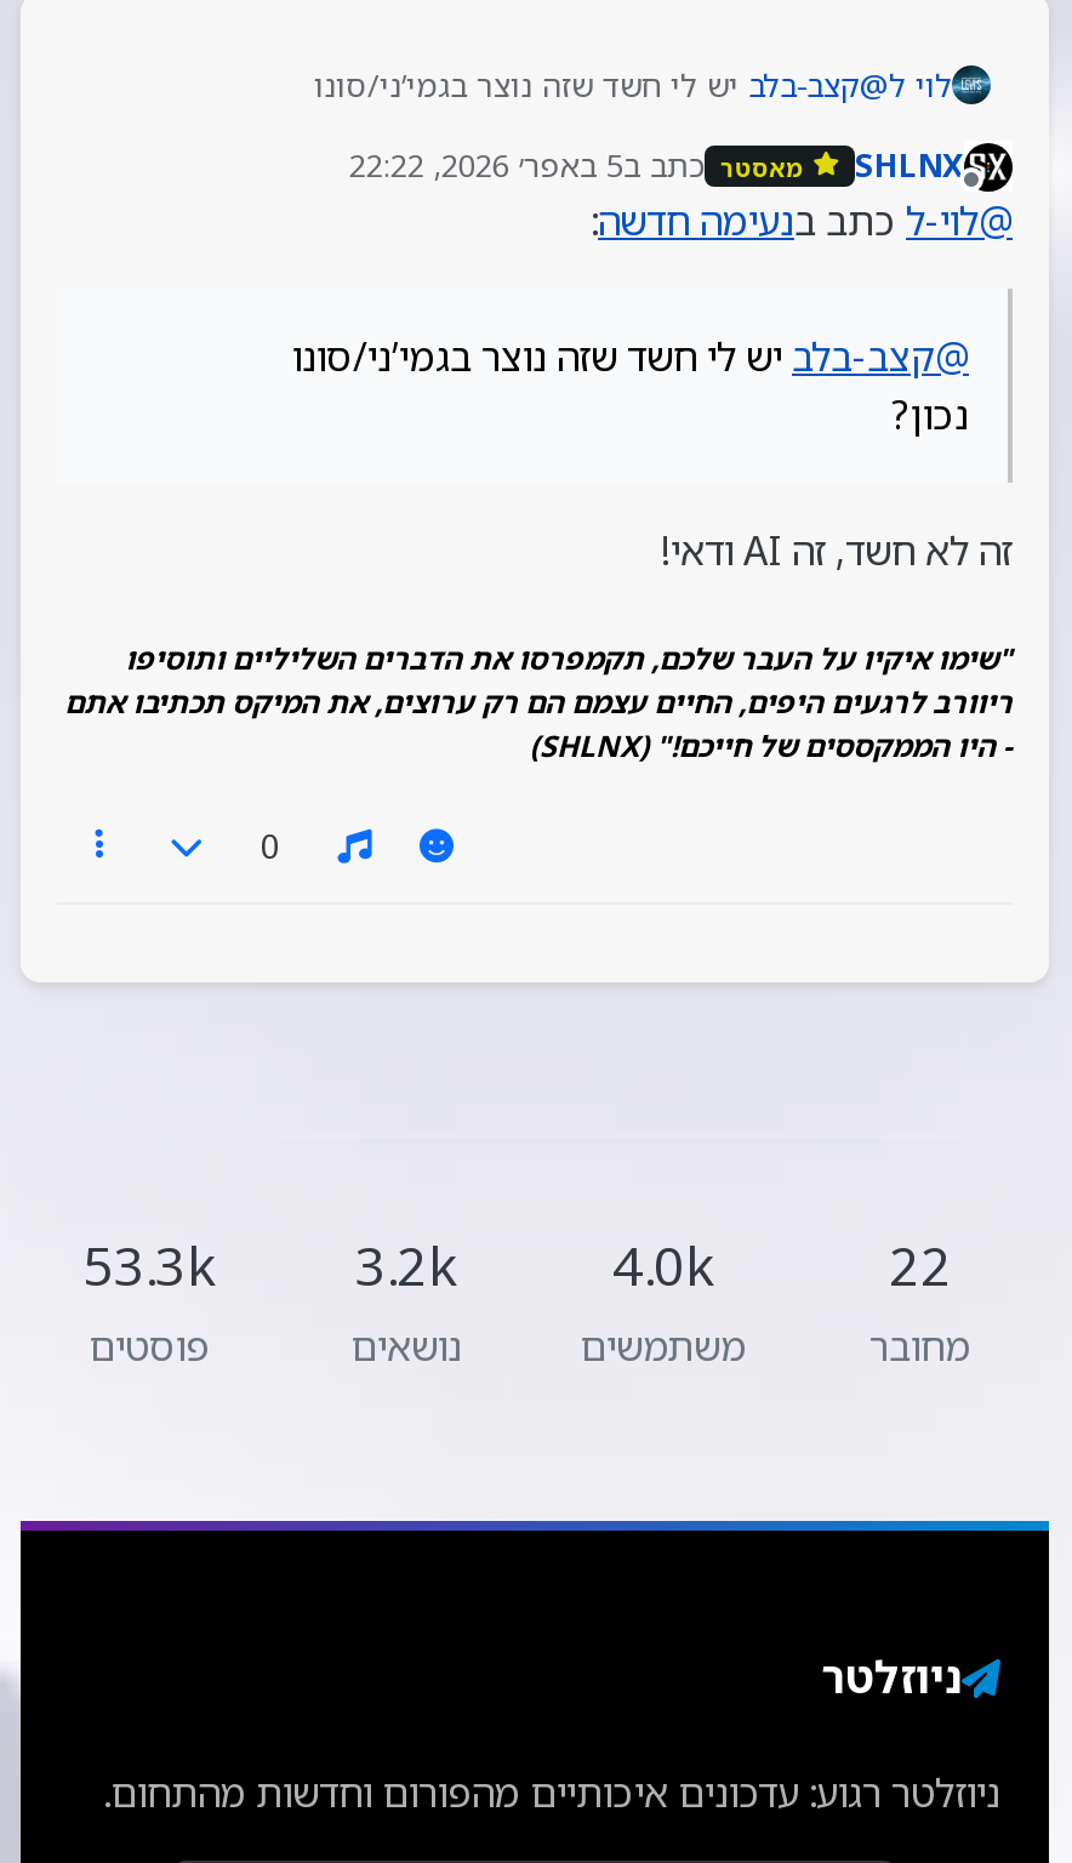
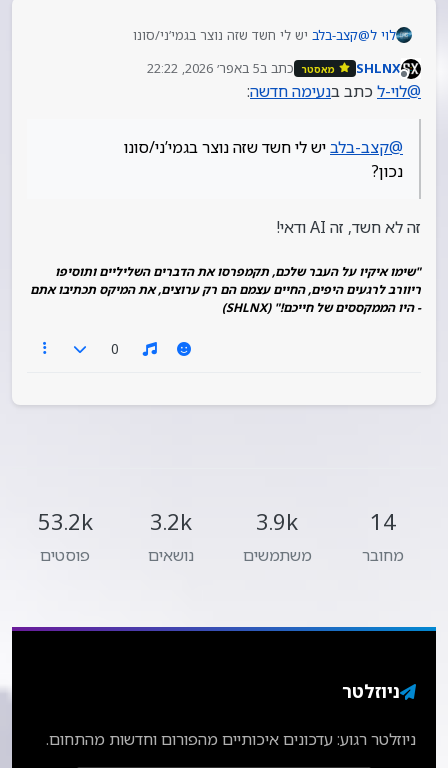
- 53.3k 3.2k
+ 53.2k 3.2k

- 4.0k
+ 3.9k

- 22
+ 14
